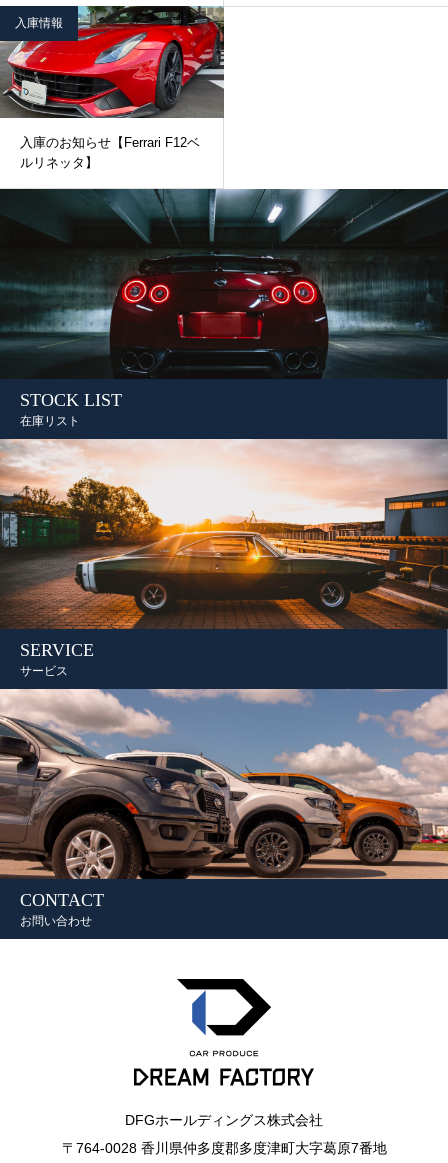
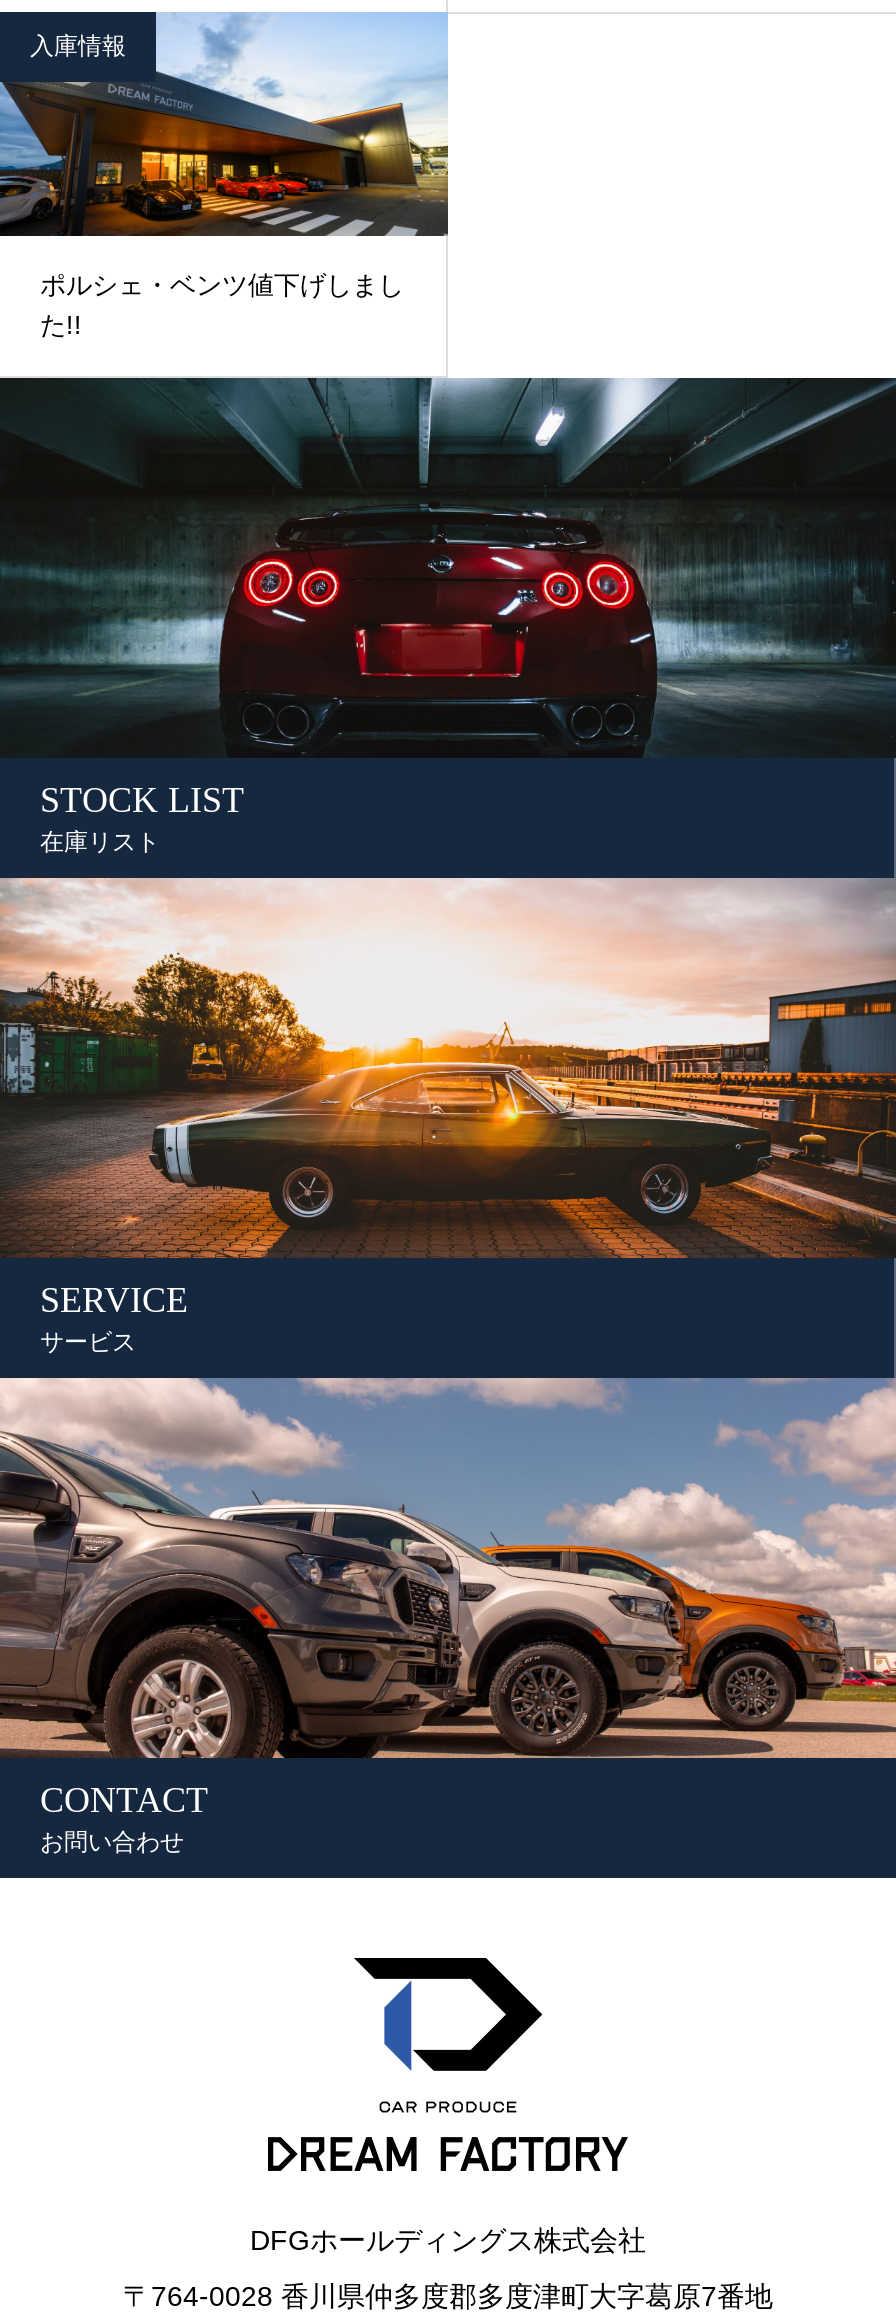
- [image]
- 入庫のお知らせ【Ferrari F12ベ
- ルリネッタ】
+ [image]
+ ポルシェ・ベンツ値下げしまし
+ た!!
